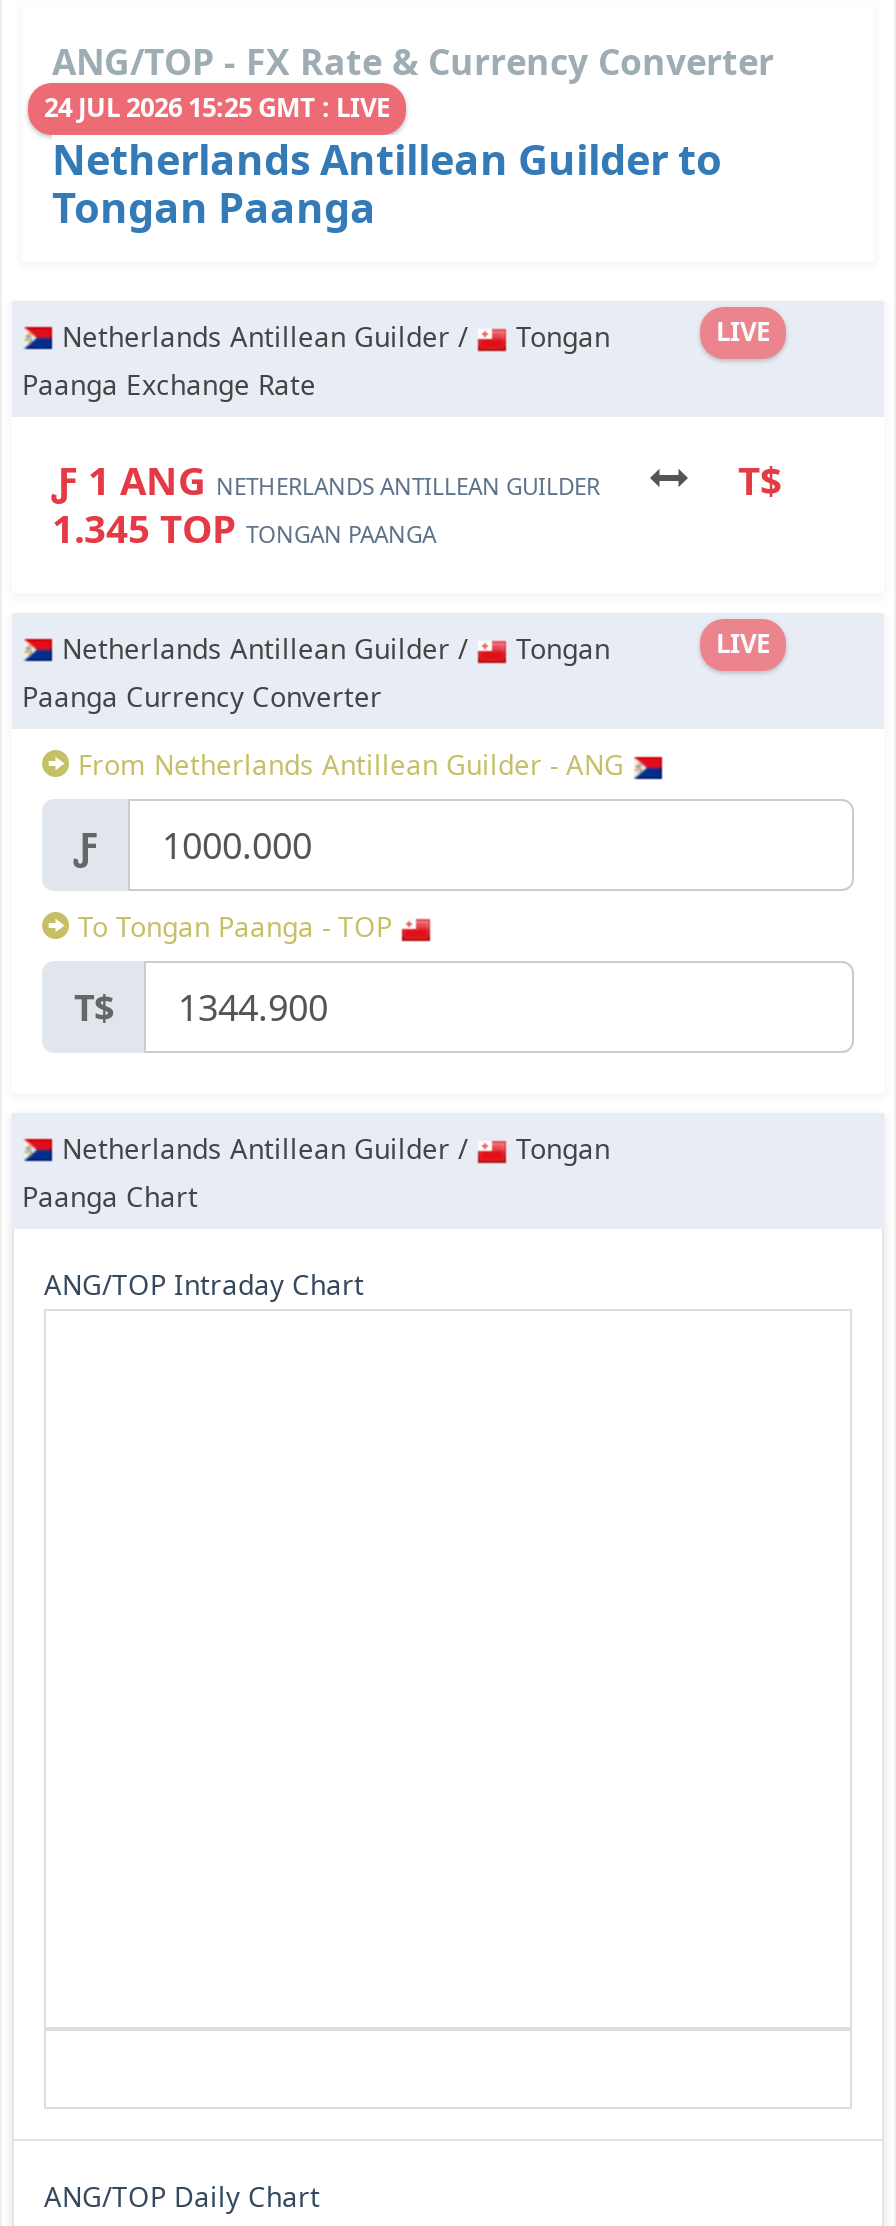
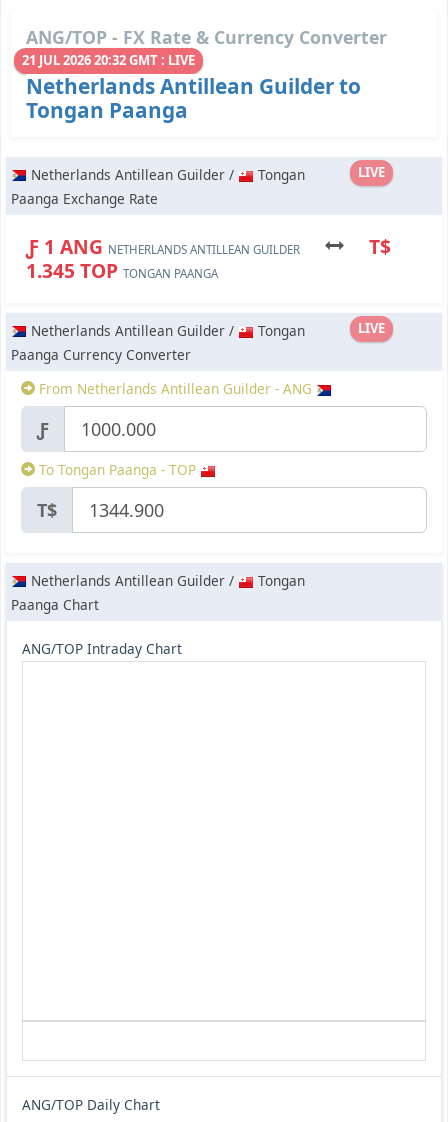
- 24 JUL 2026 15:25 GMT : LIVE
+ 21 JUL 2026 20:32 GMT : LIVE
